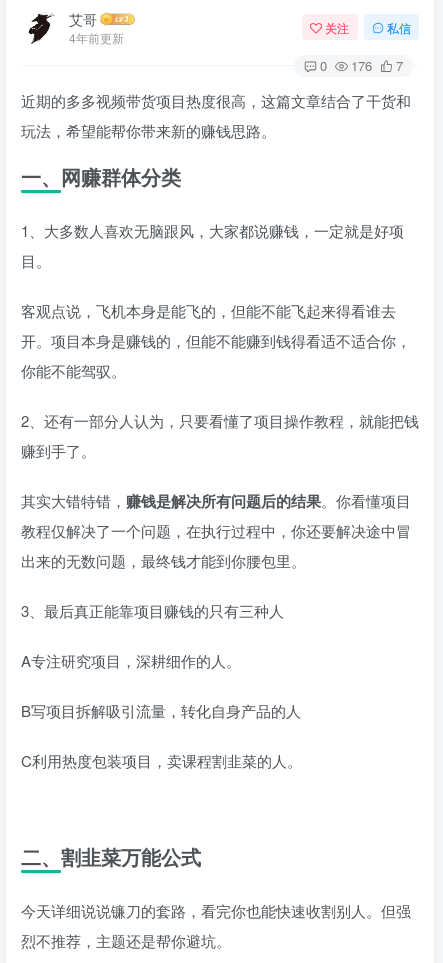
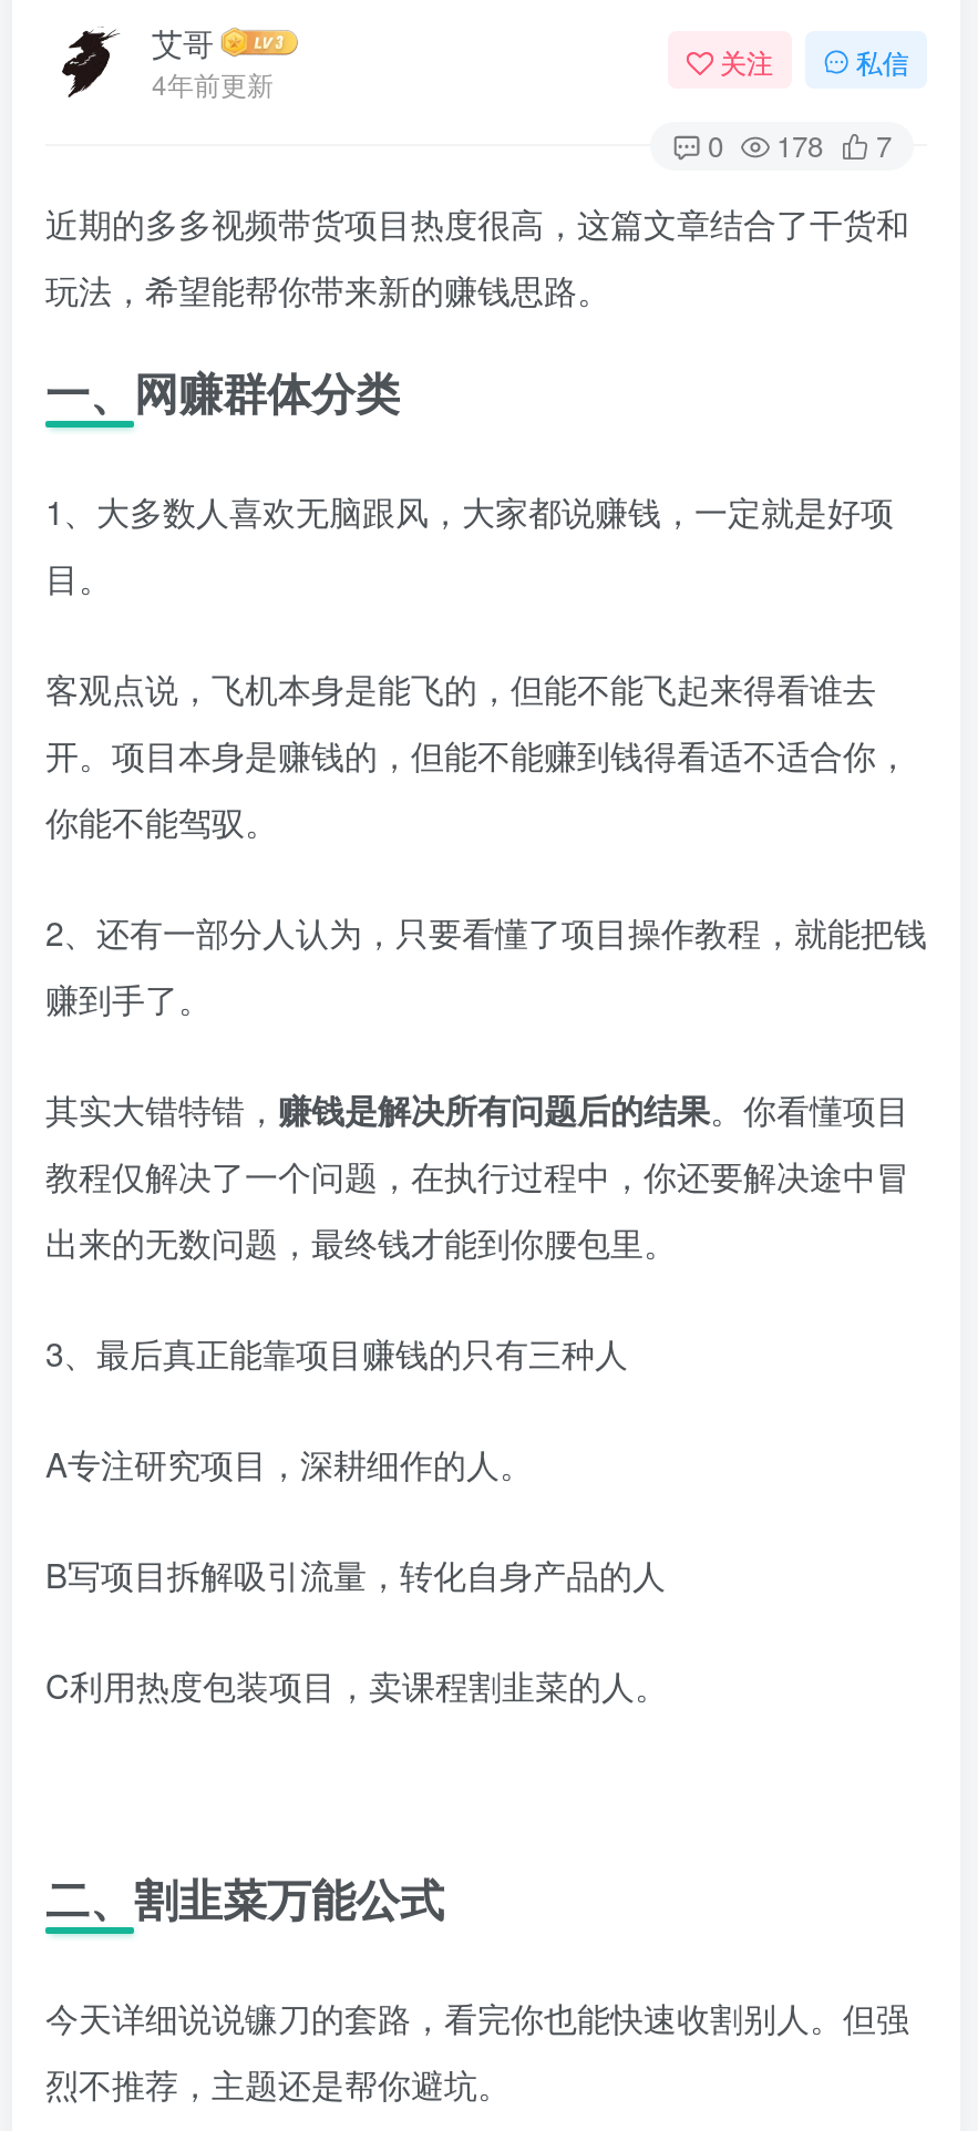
- 0 176 7
+ 0 178 7
